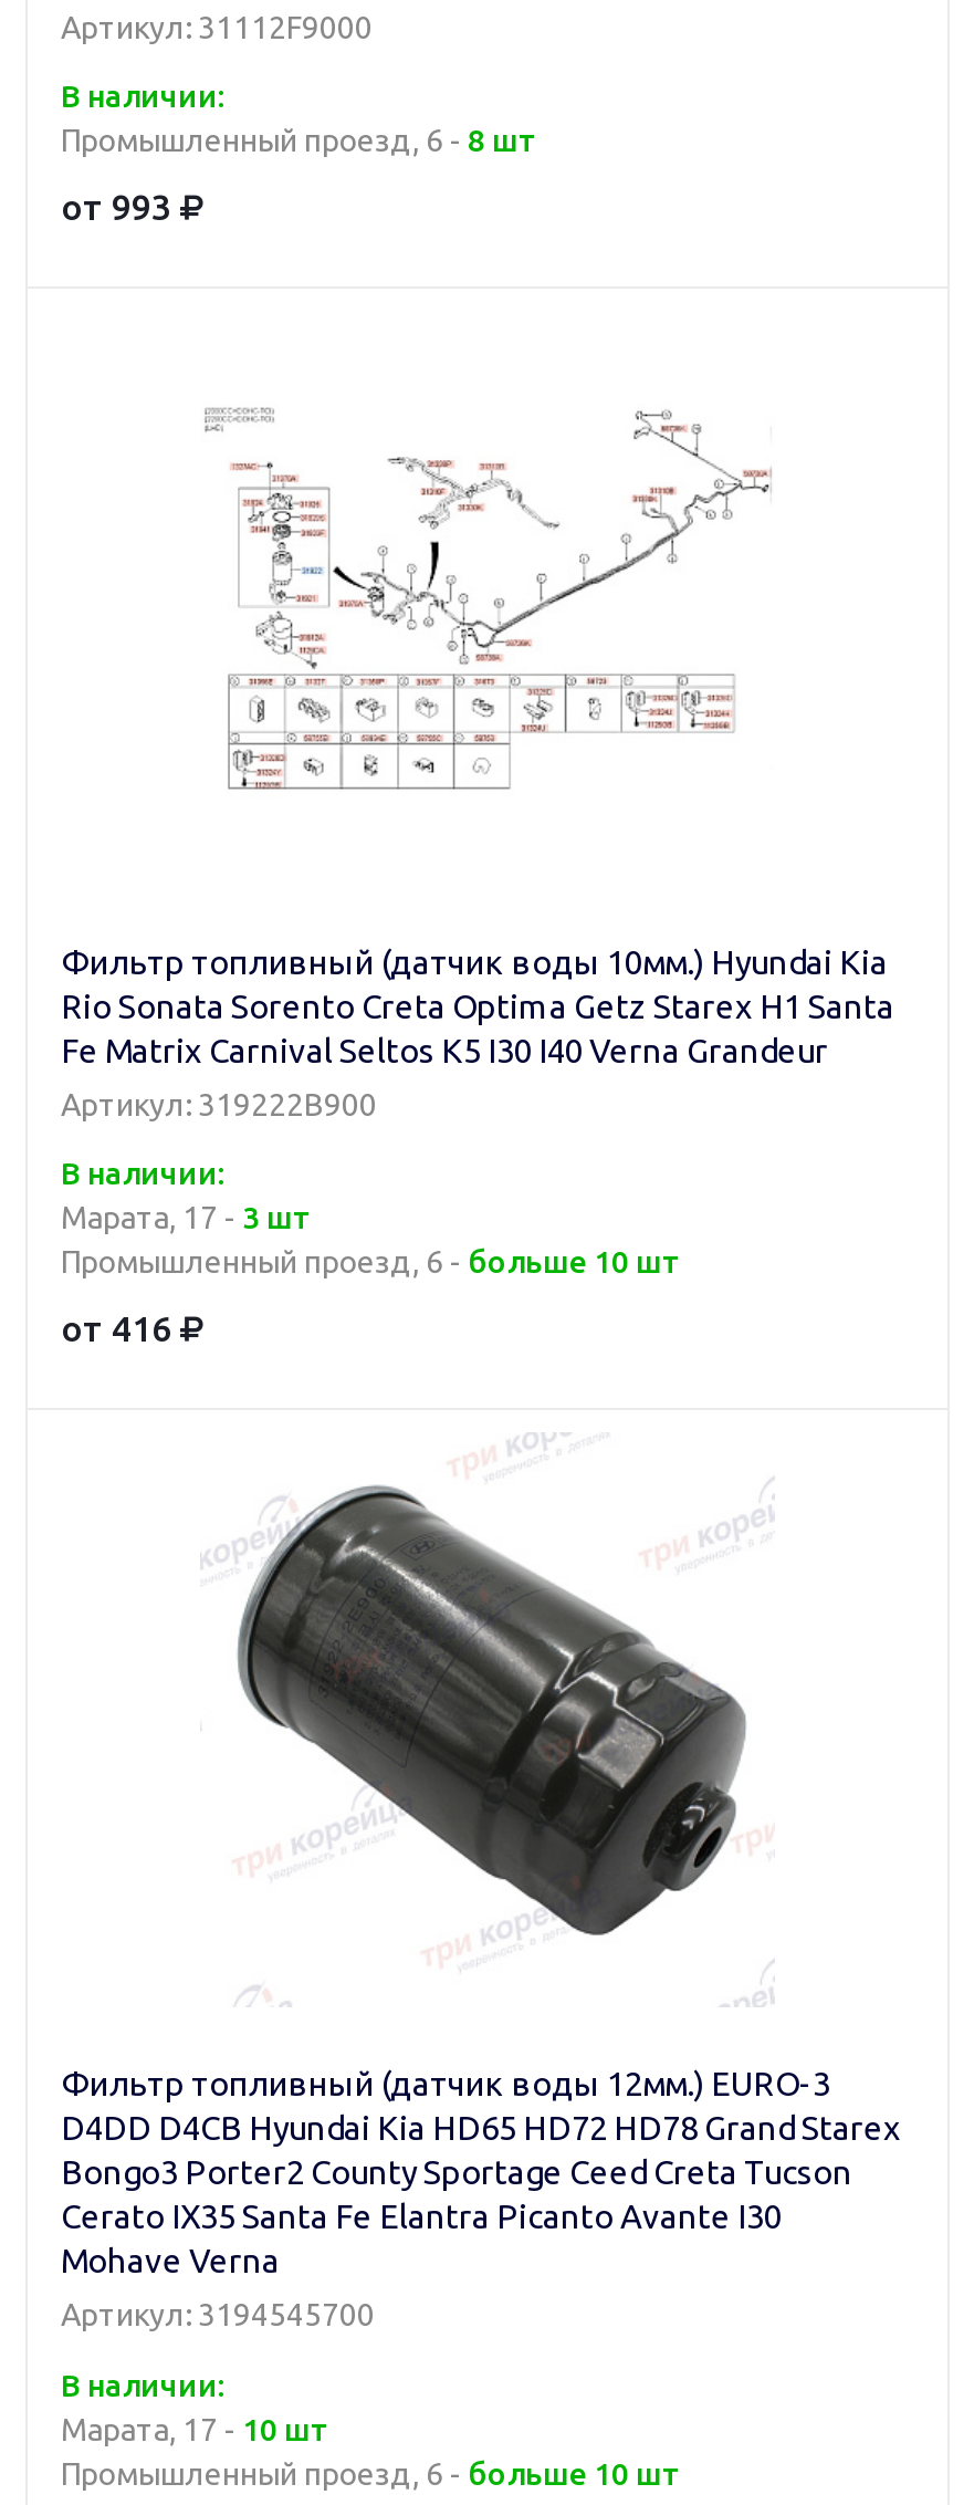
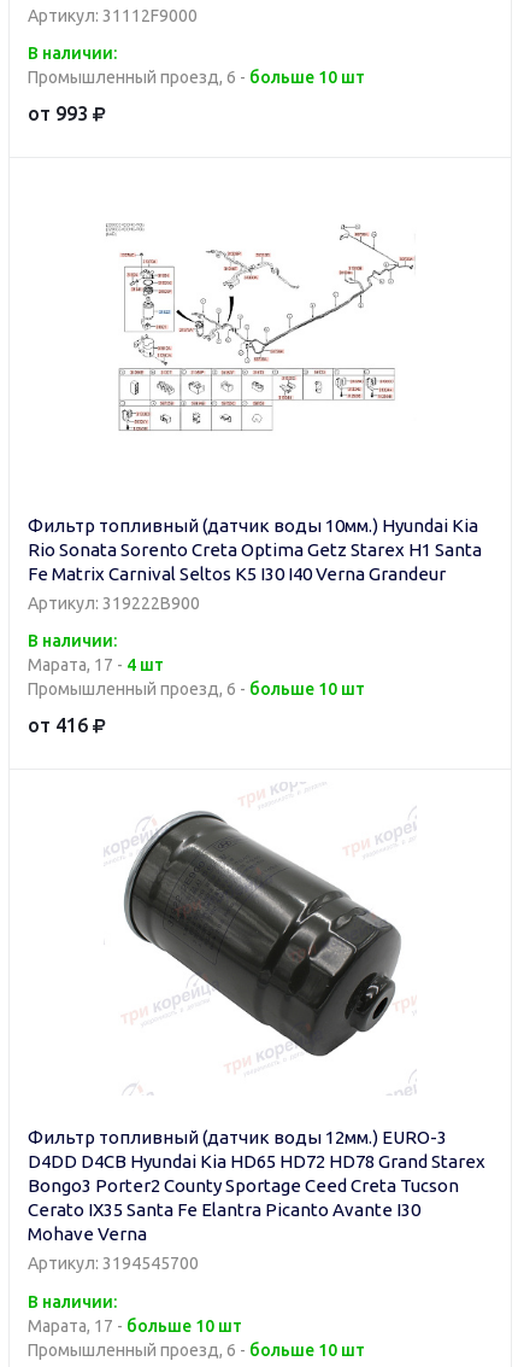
- Промышленный проезд, 6 - 8 шт
+ Промышленный проезд, 6 - больше 10 шт

- Марата, 17 - 3 шт
+ Марата, 17 - 4 шт

- Марата, 17 - 10 шт
+ Марата, 17 - больше 10 шт
